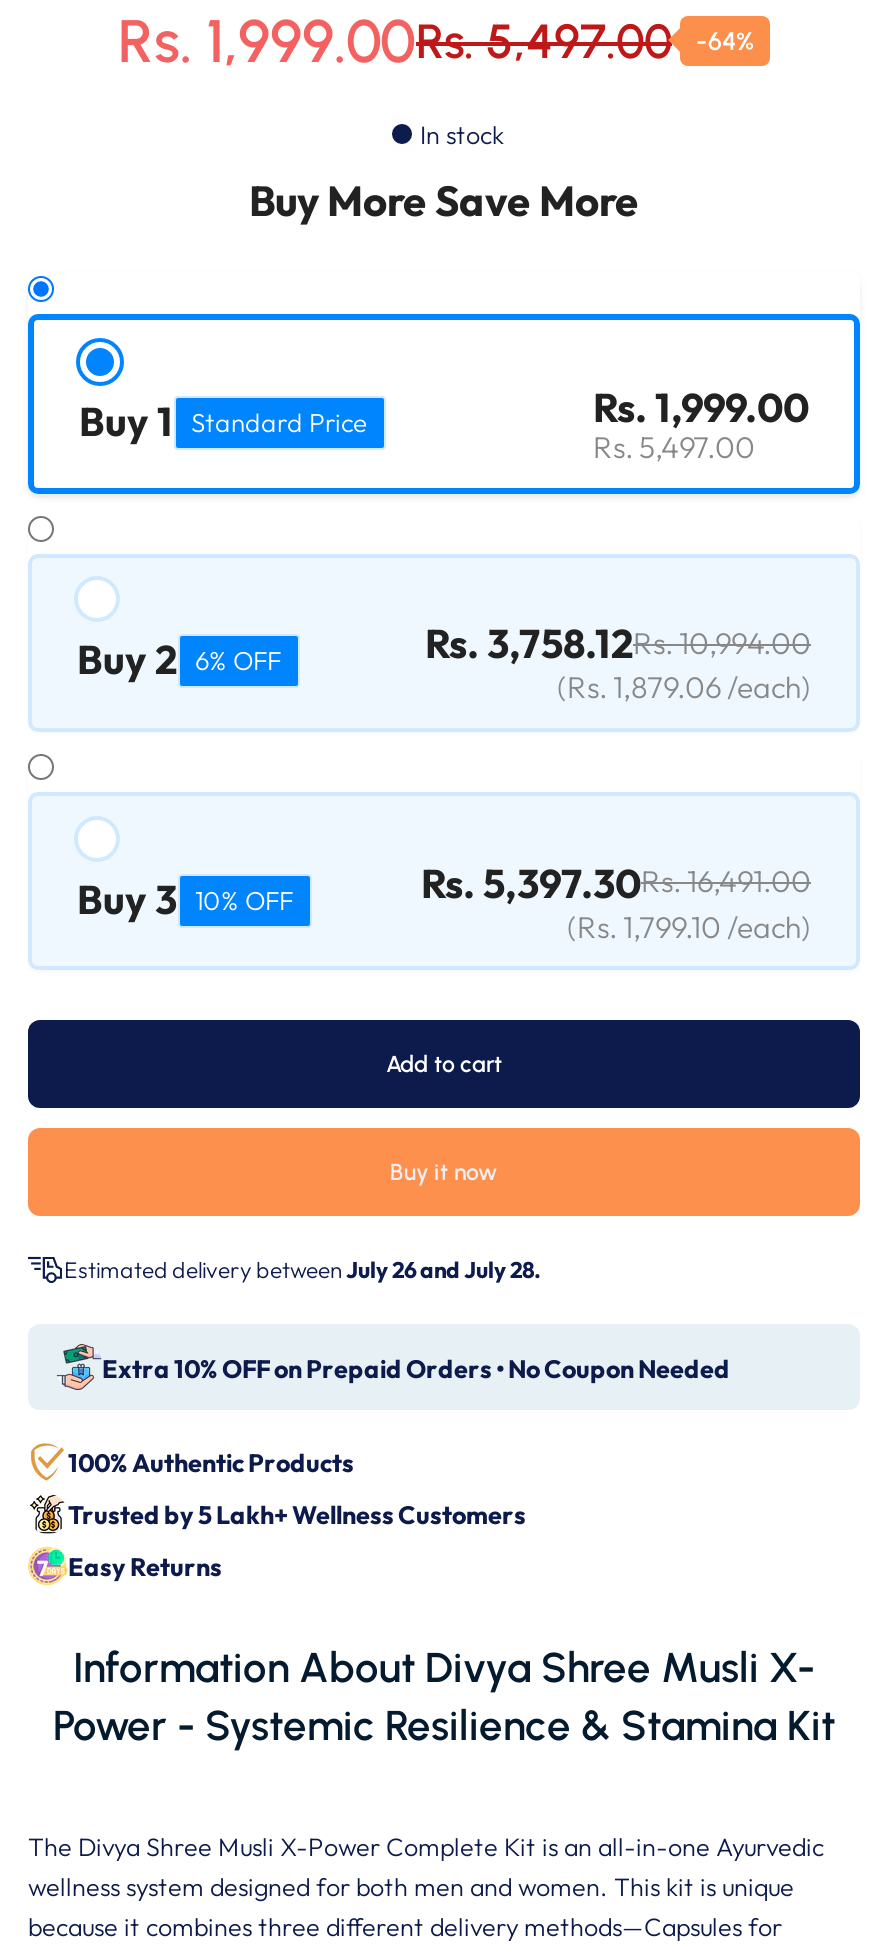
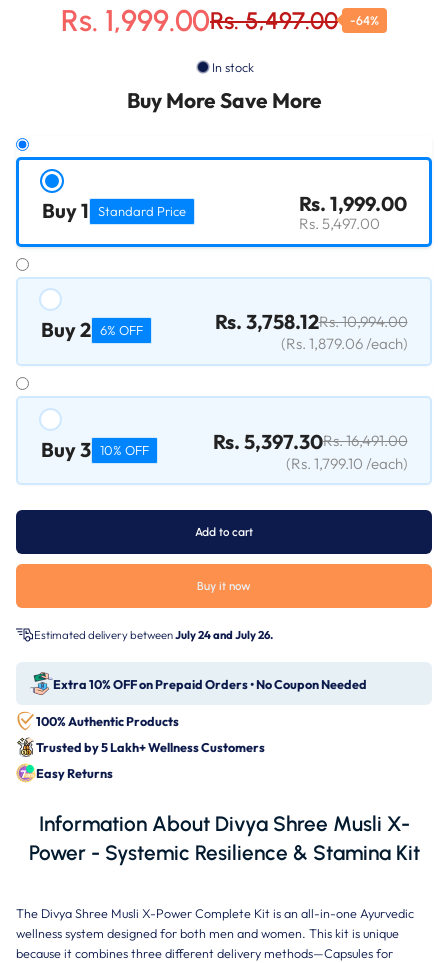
- Estimated delivery between July 26 and July 28.
+ Estimated delivery between July 24 and July 26.
